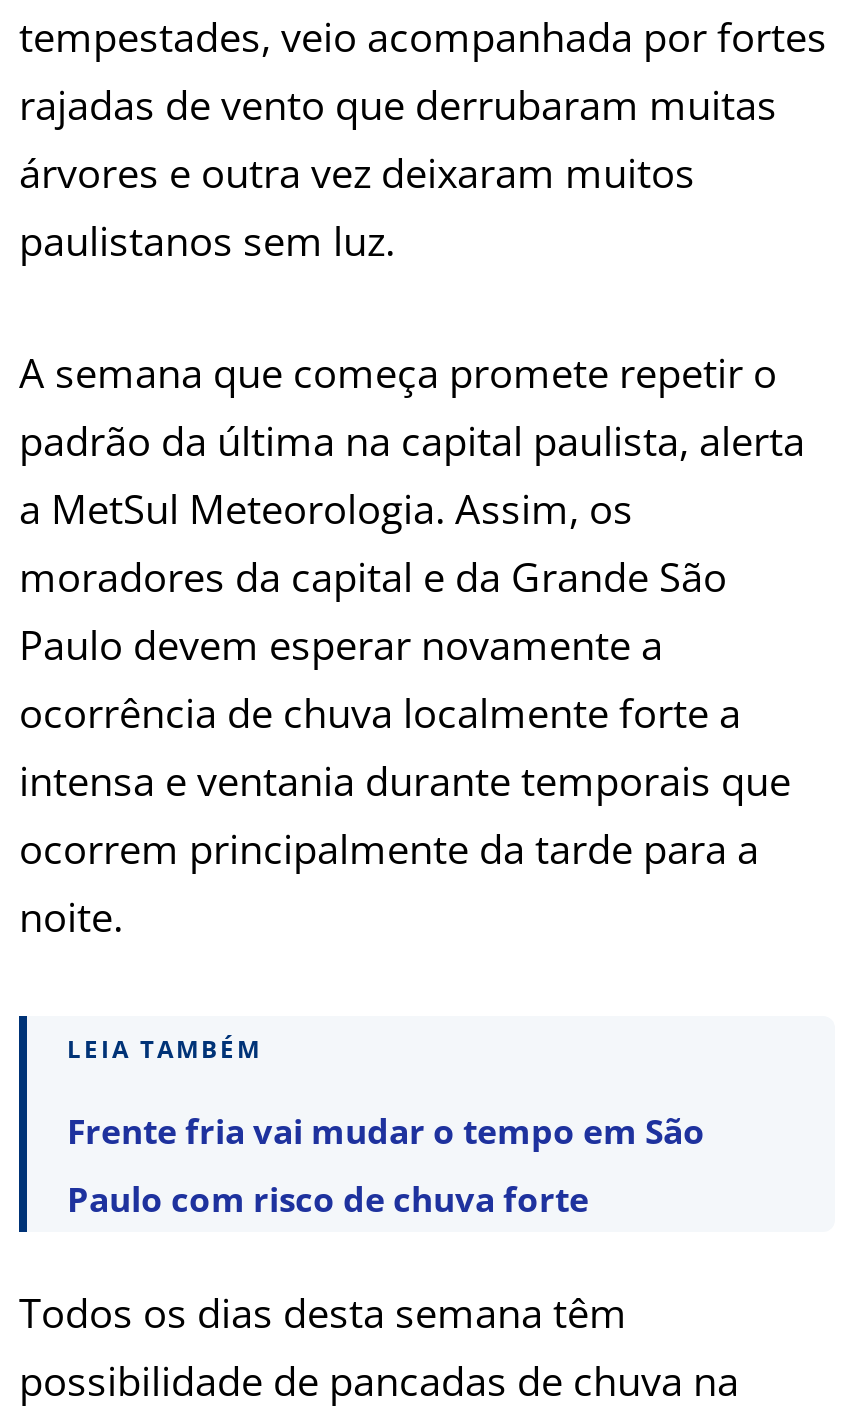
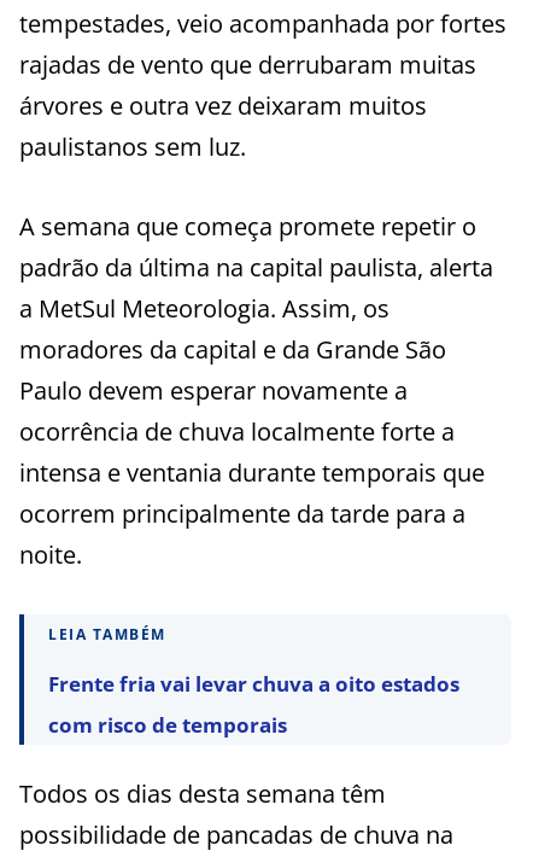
- Frente fria vai mudar o tempo em São
+ Frente fria vai levar chuva a oito estados

- Paulo com risco de chuva forte
+ com risco de temporais
